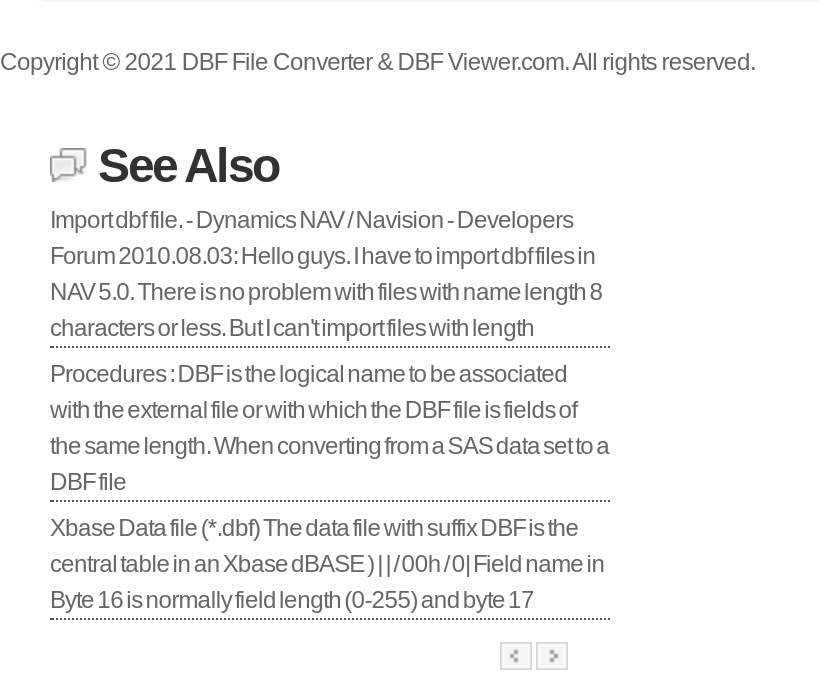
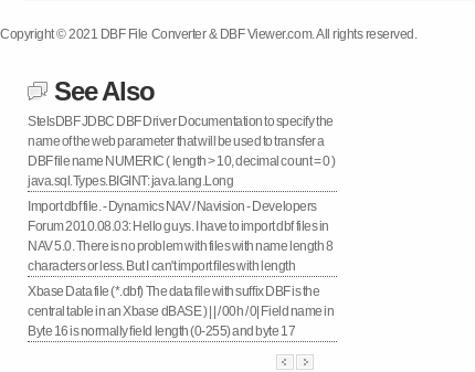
+ StelsDBF JDBC DBFDriver Documentationto specify the
+ nameof the web parameter that will be used to transfer a
+ DBF file name NUMERIC (length> 10, decimal count = 0 )
+ java.sql.Types.BIGINT: java.lang.Long

moved down: Importdbf file. - Dynamics NAV / Navision - Developers | Forum2010.08.03: Hello guys. I have to importdbf filesin | NAV 5.0. There is no problem with fileswith name length 8 | characters or less. But I can't importfileswith length

- Procedures : DBF is the logical nameto be associated
- with the externalfile or with which the DBF file is fields of
- the same length. When converting from a SAS data set to a
- DBF file
